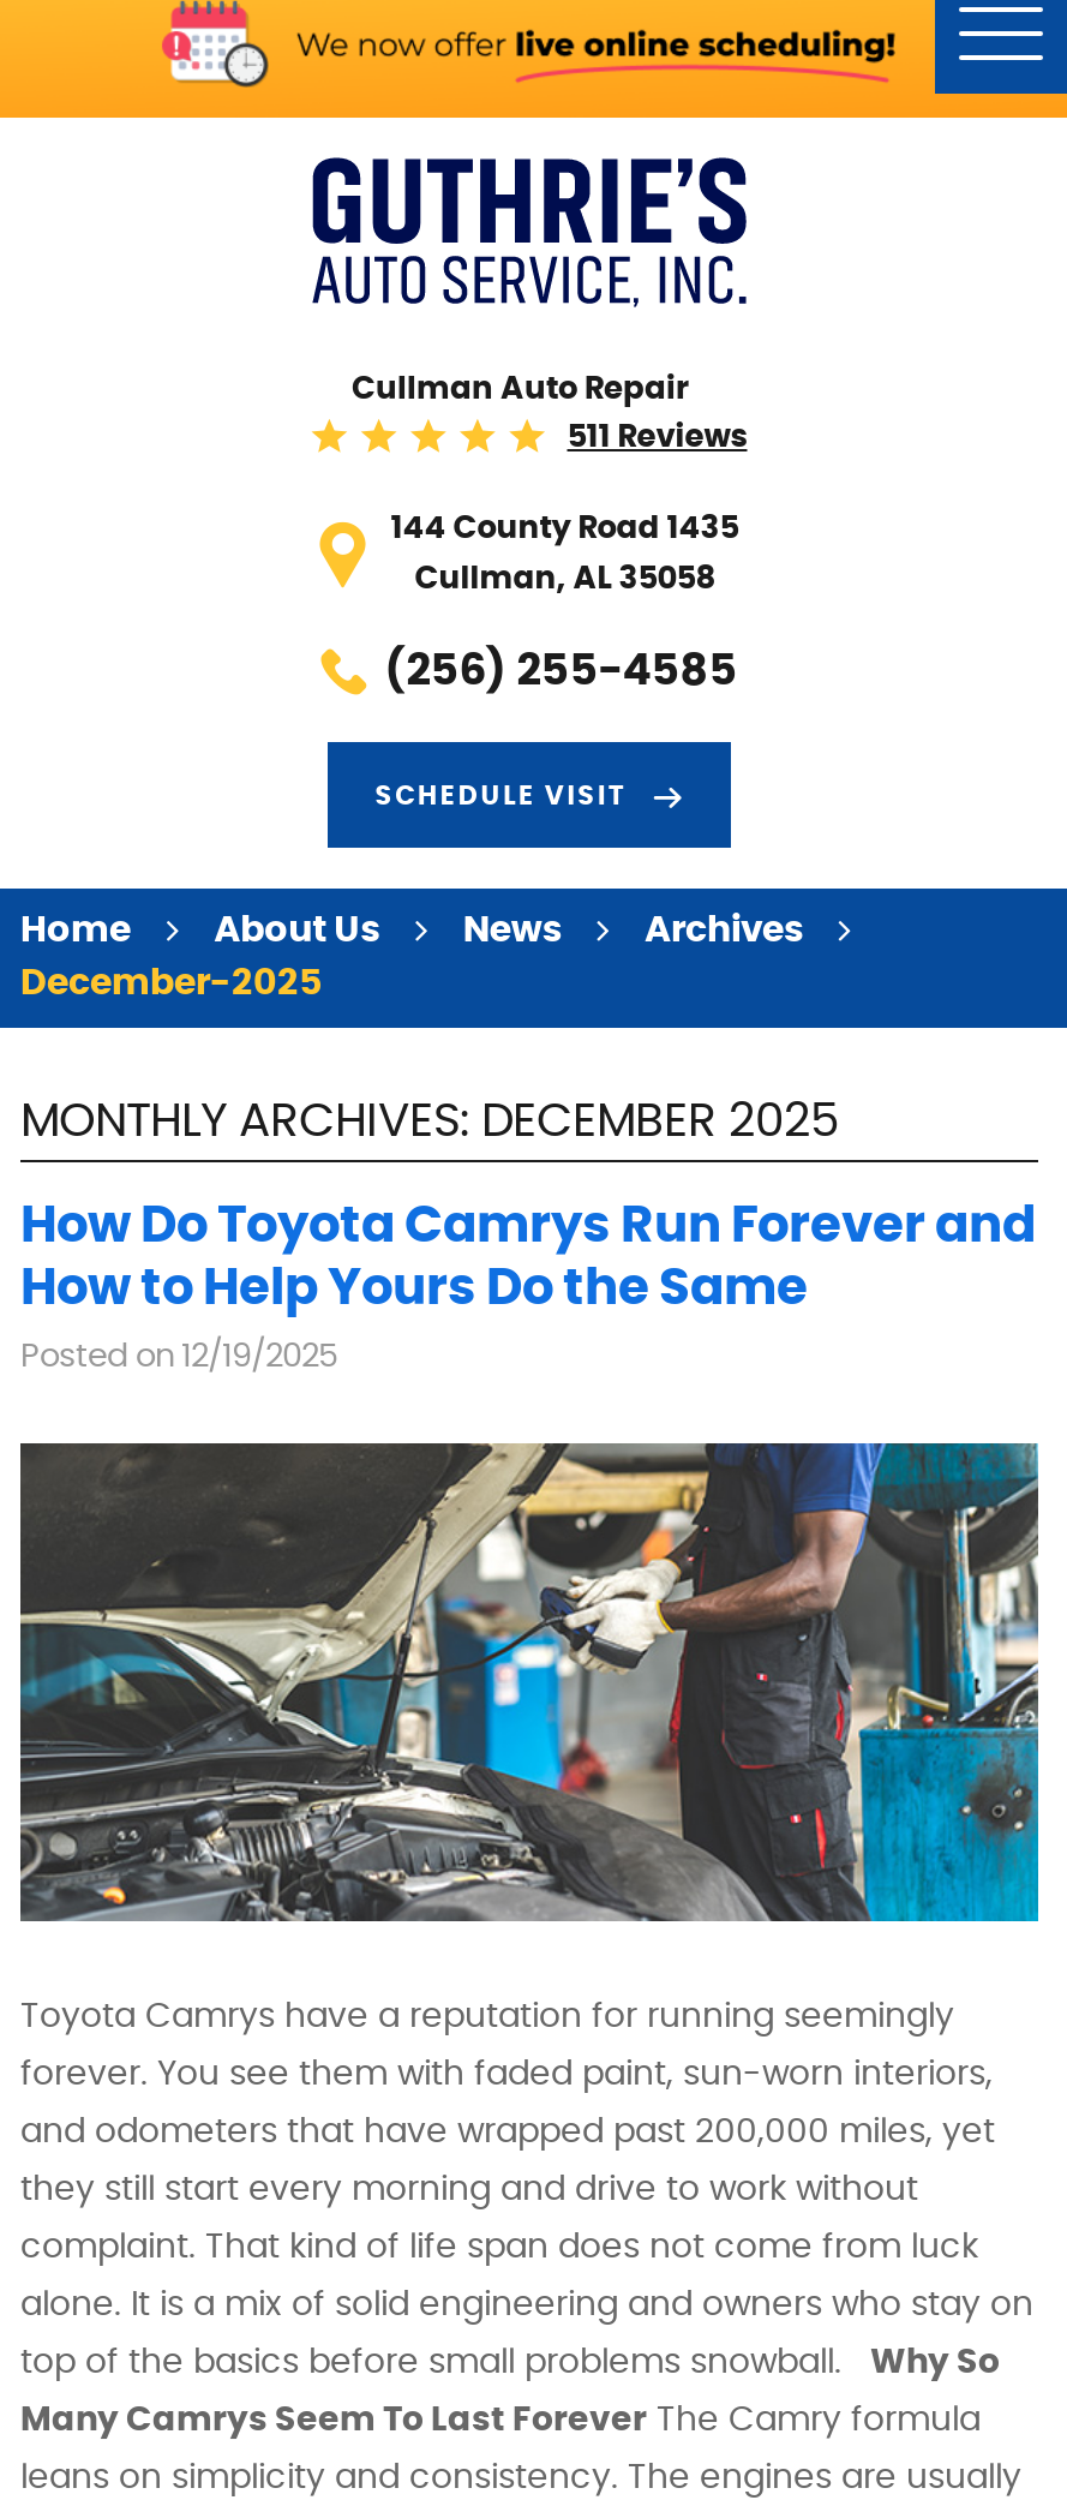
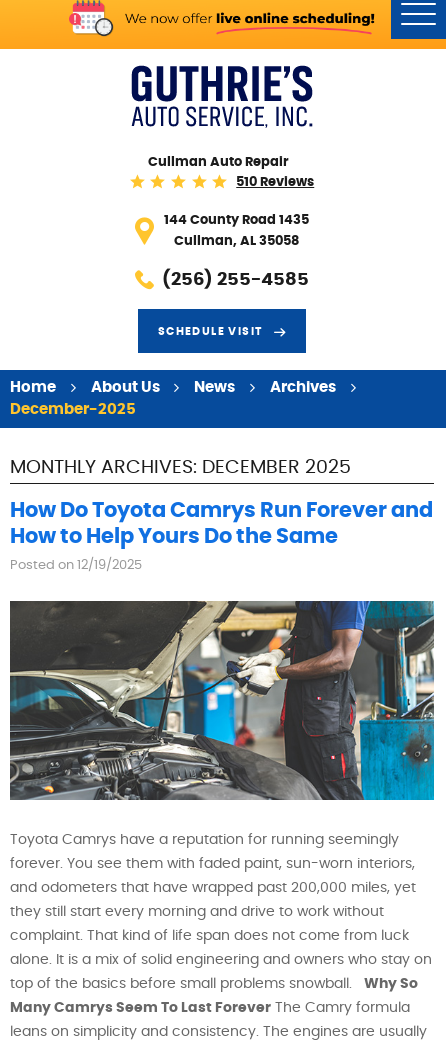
- 511 Reviews
+ 510 Reviews
